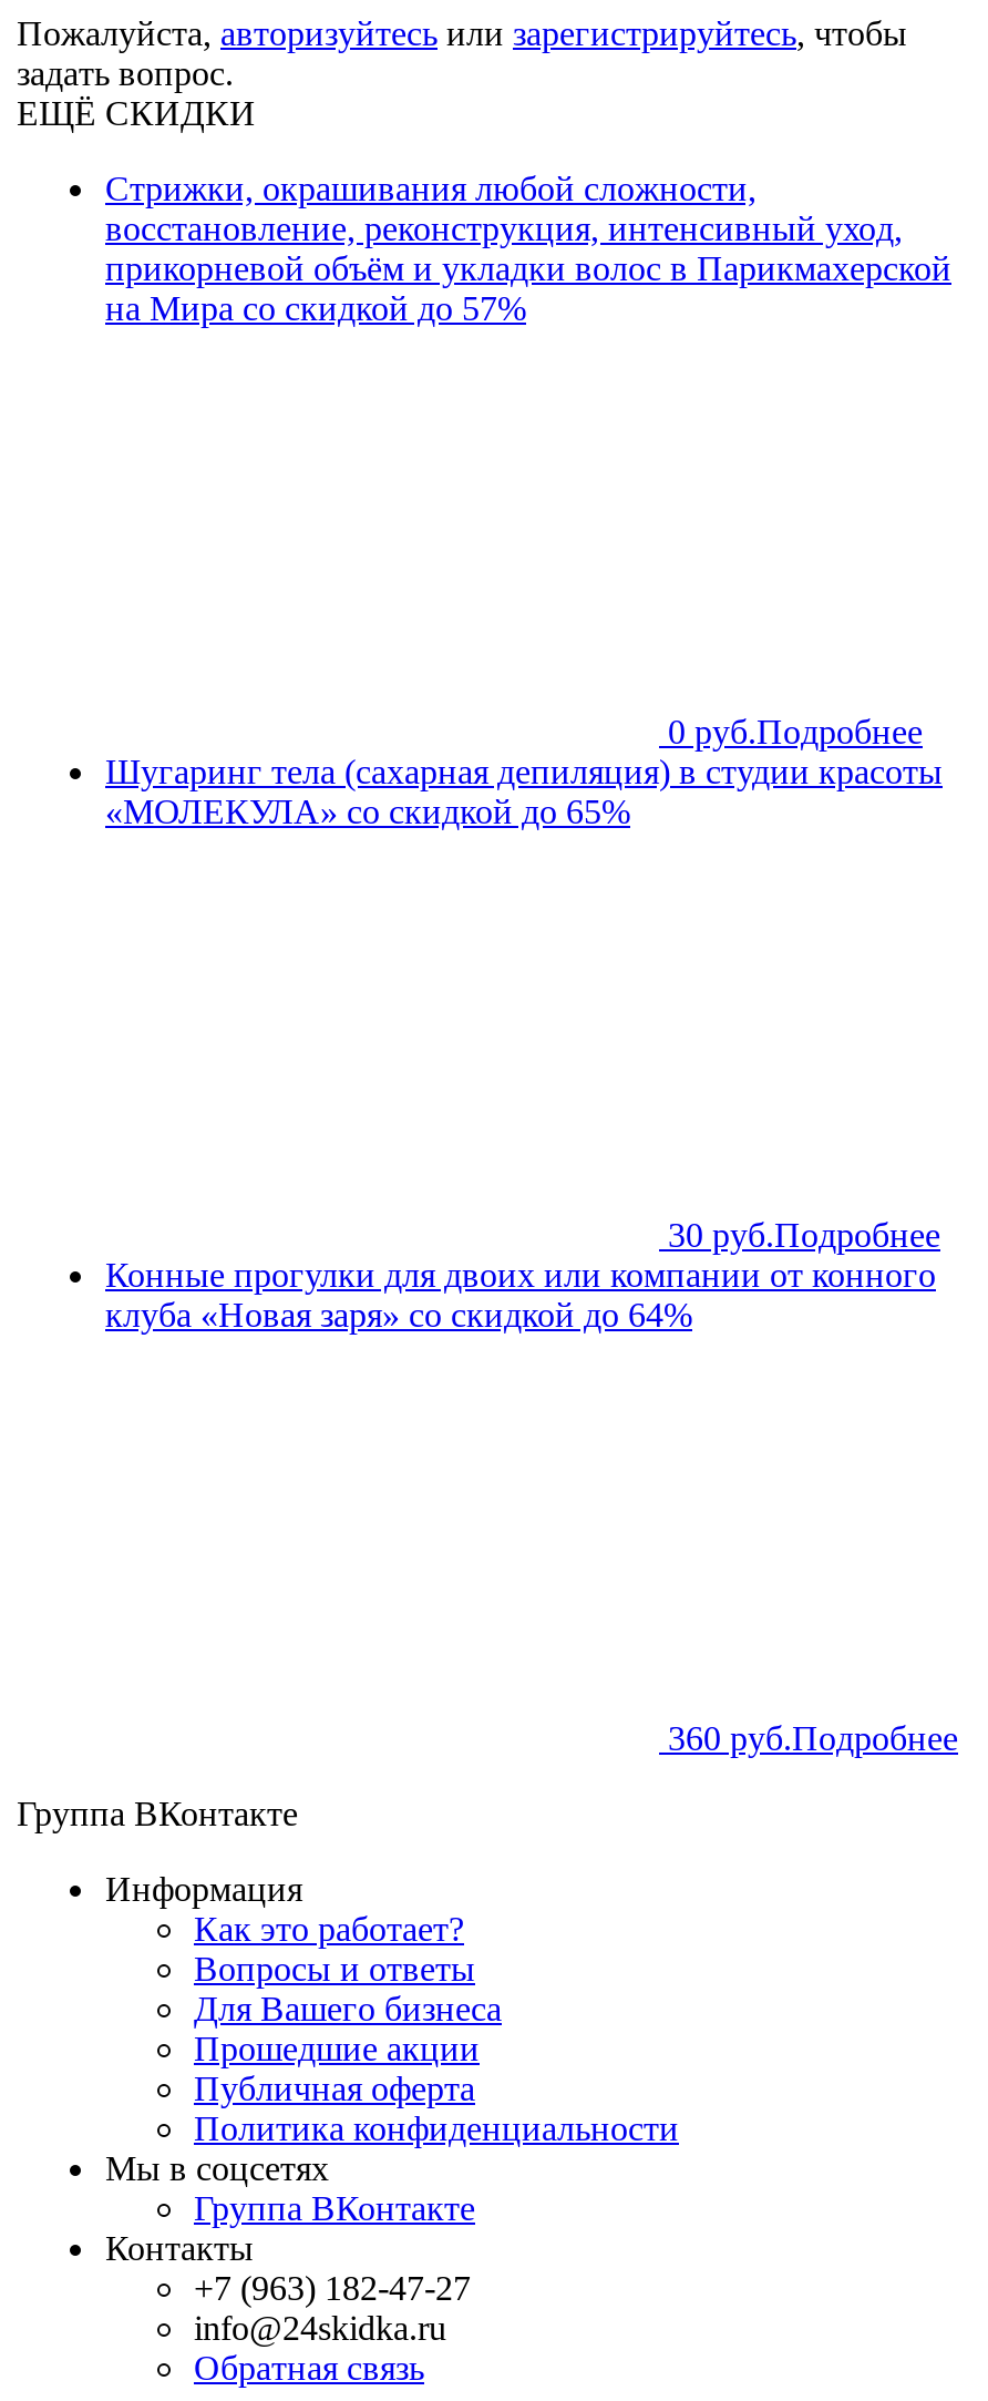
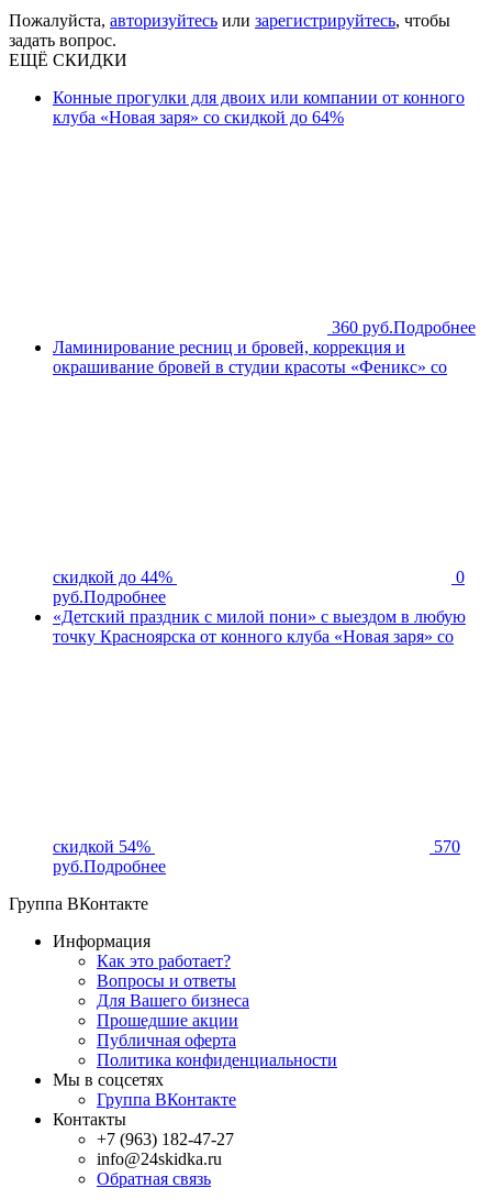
- Стрижки, окрашивания любой сложности,
- восстановление, реконструкция, интенсивный уход,
- прикорневой объём и укладки волос в Парикмахерской
- на Мира со скидкой до 57%

- 0 руб.Подробнее
- Шугаринг тела (сахарная депиляция) в студии красоты
- «МОЛЕКУЛА» со скидкой до 65%

- 30 руб.Подробнее

moved up: Конные прогулки для двоих или компании от конного | клуба «Новая заря» со скидкой до 64% | 360 руб.Подробнее

+ Ламинирование ресниц и бровей, коррекция и
+ окрашивание бровей в студии красоты «Феникс» со

+ скидкой до 44%
+ 0
+ руб.Подробнее
+ «Детский праздник с милой пони» с выездом в любую
+ точку Красноярска от конного клуба «Новая заря» со

+ скидкой 54%
+ 570
+ руб.Подробнее
